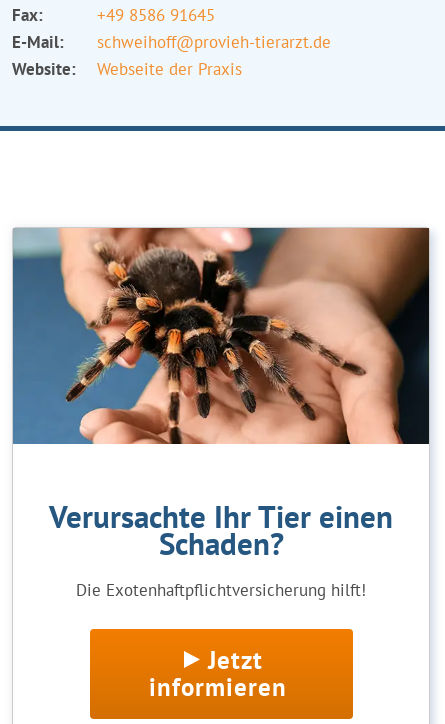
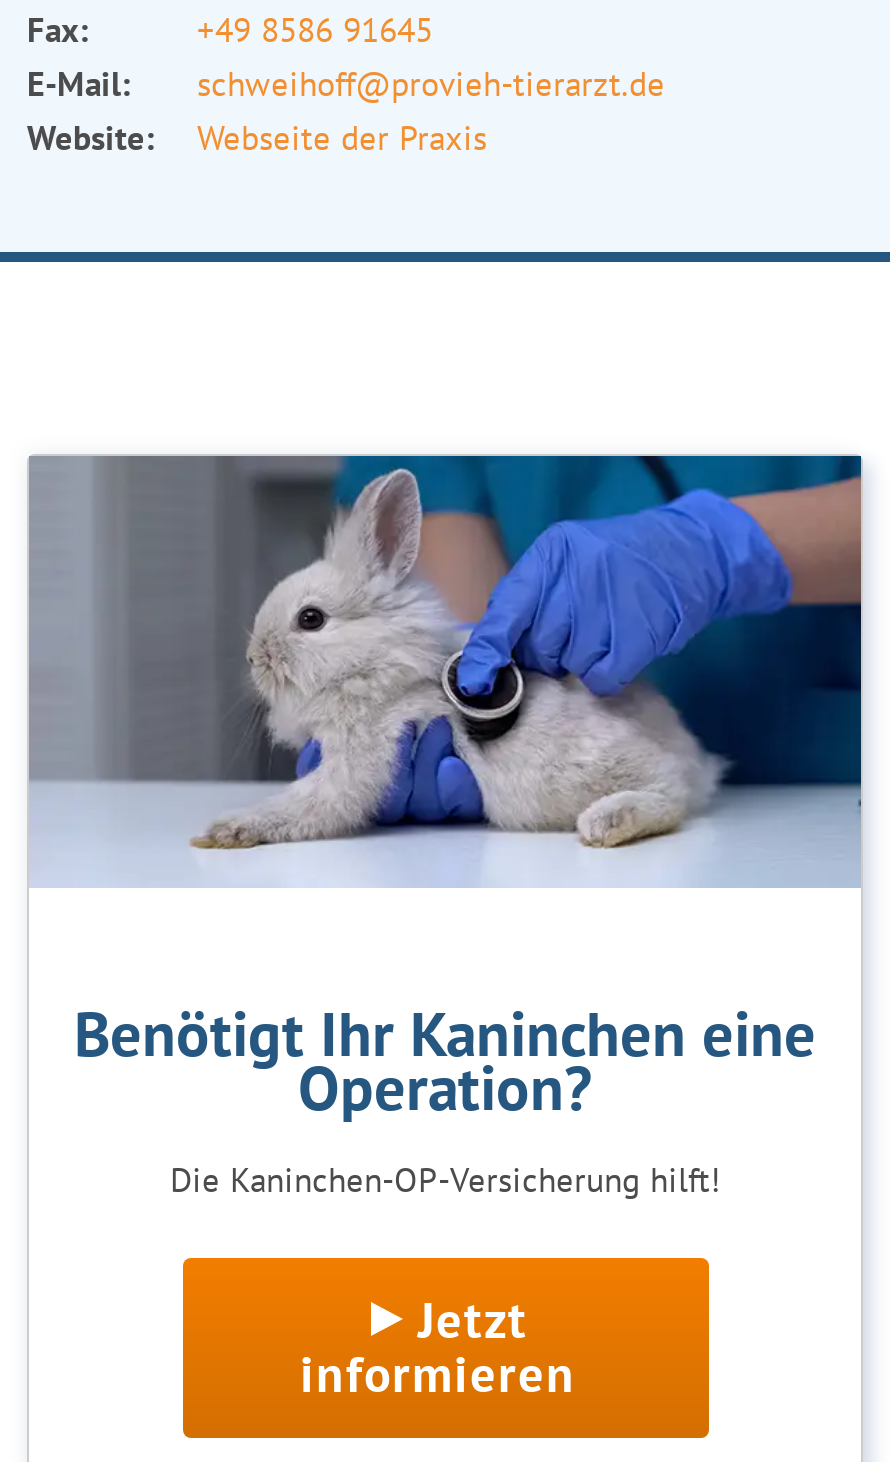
- [image]
+ [image]

- Verursachte Ihr Tier einen
- Schaden?
- Die Exotenhaftpflichtversicherung hilft!
+ Benötigt Ihr Kaninchen eine
+ Operation?
+ Die Kaninchen-OP-Versicherung hilft!
